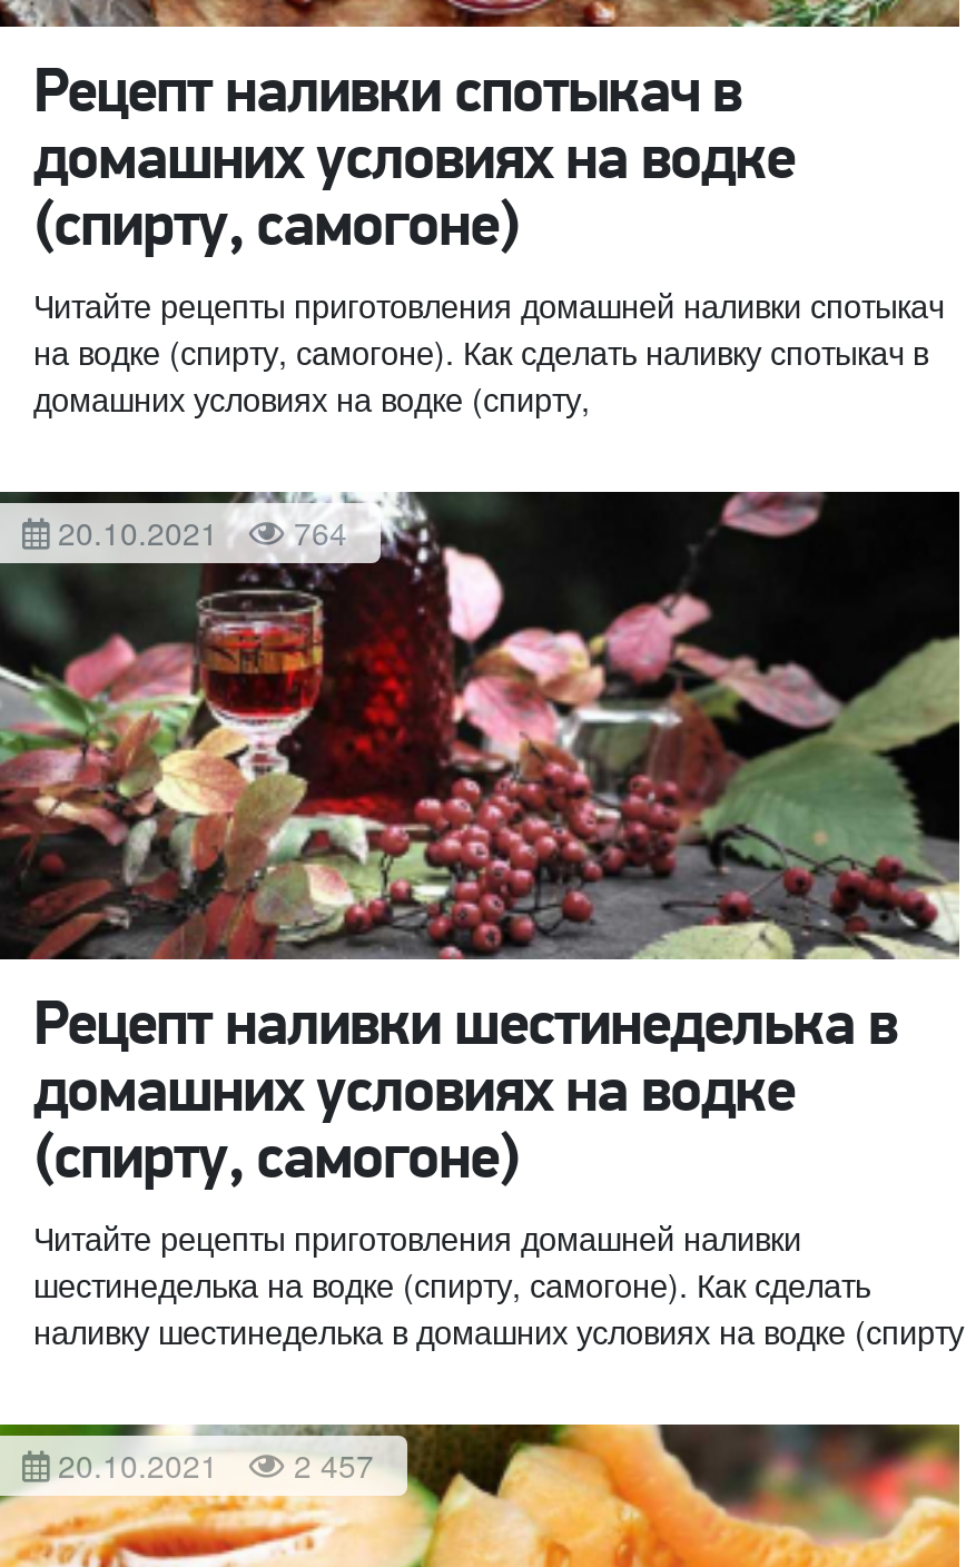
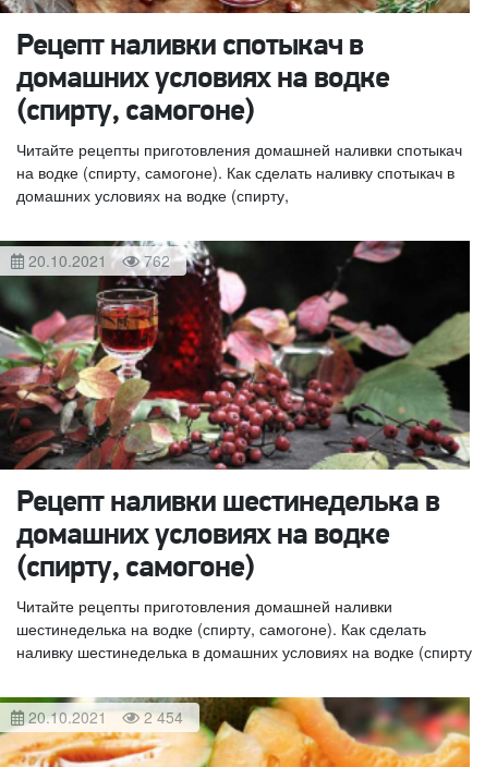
- 20.10.2021 764
+ 20.10.2021 762

- 20.10.2021 2 457
+ 20.10.2021 2 454
